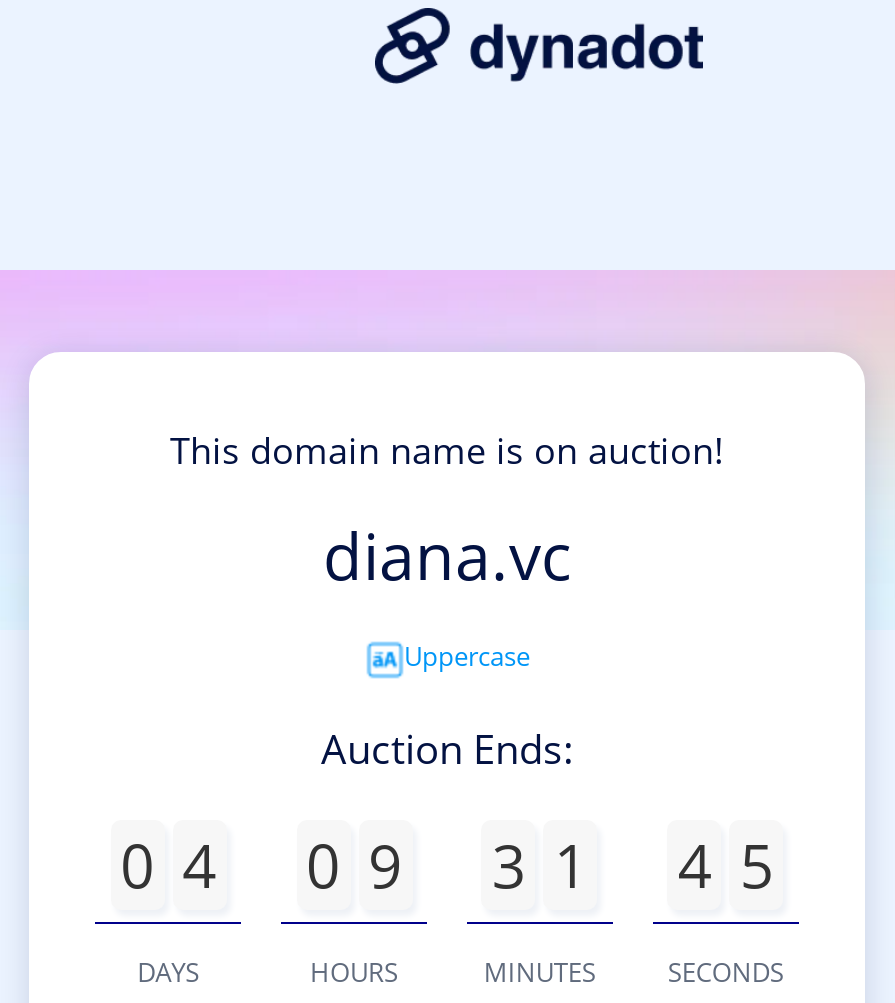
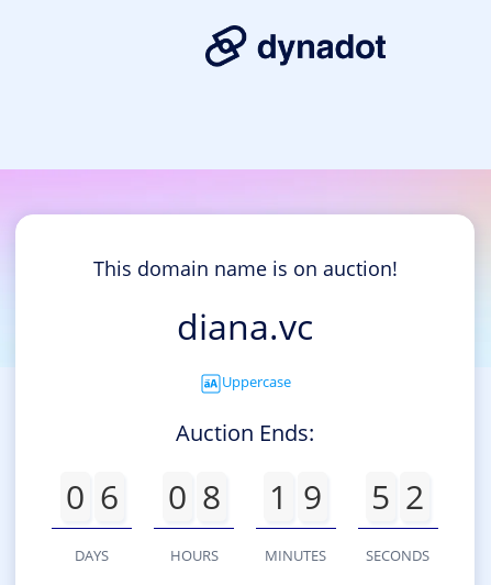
- 0 4
+ 0 6

- 0 9
+ 0 8

- 3 1
+ 1 9

- 4 5
+ 5 2
